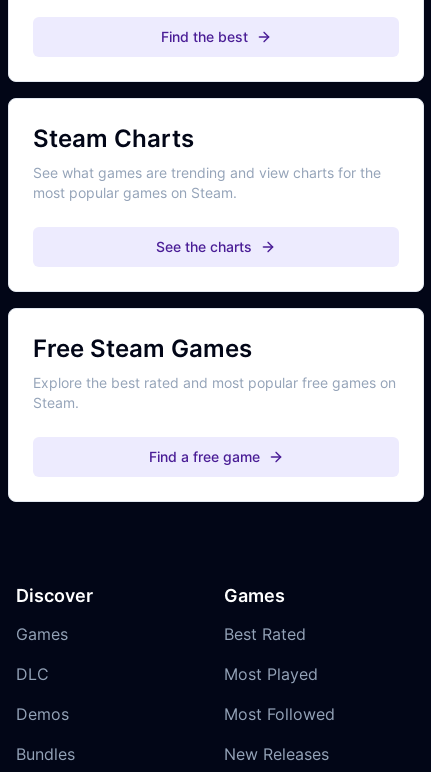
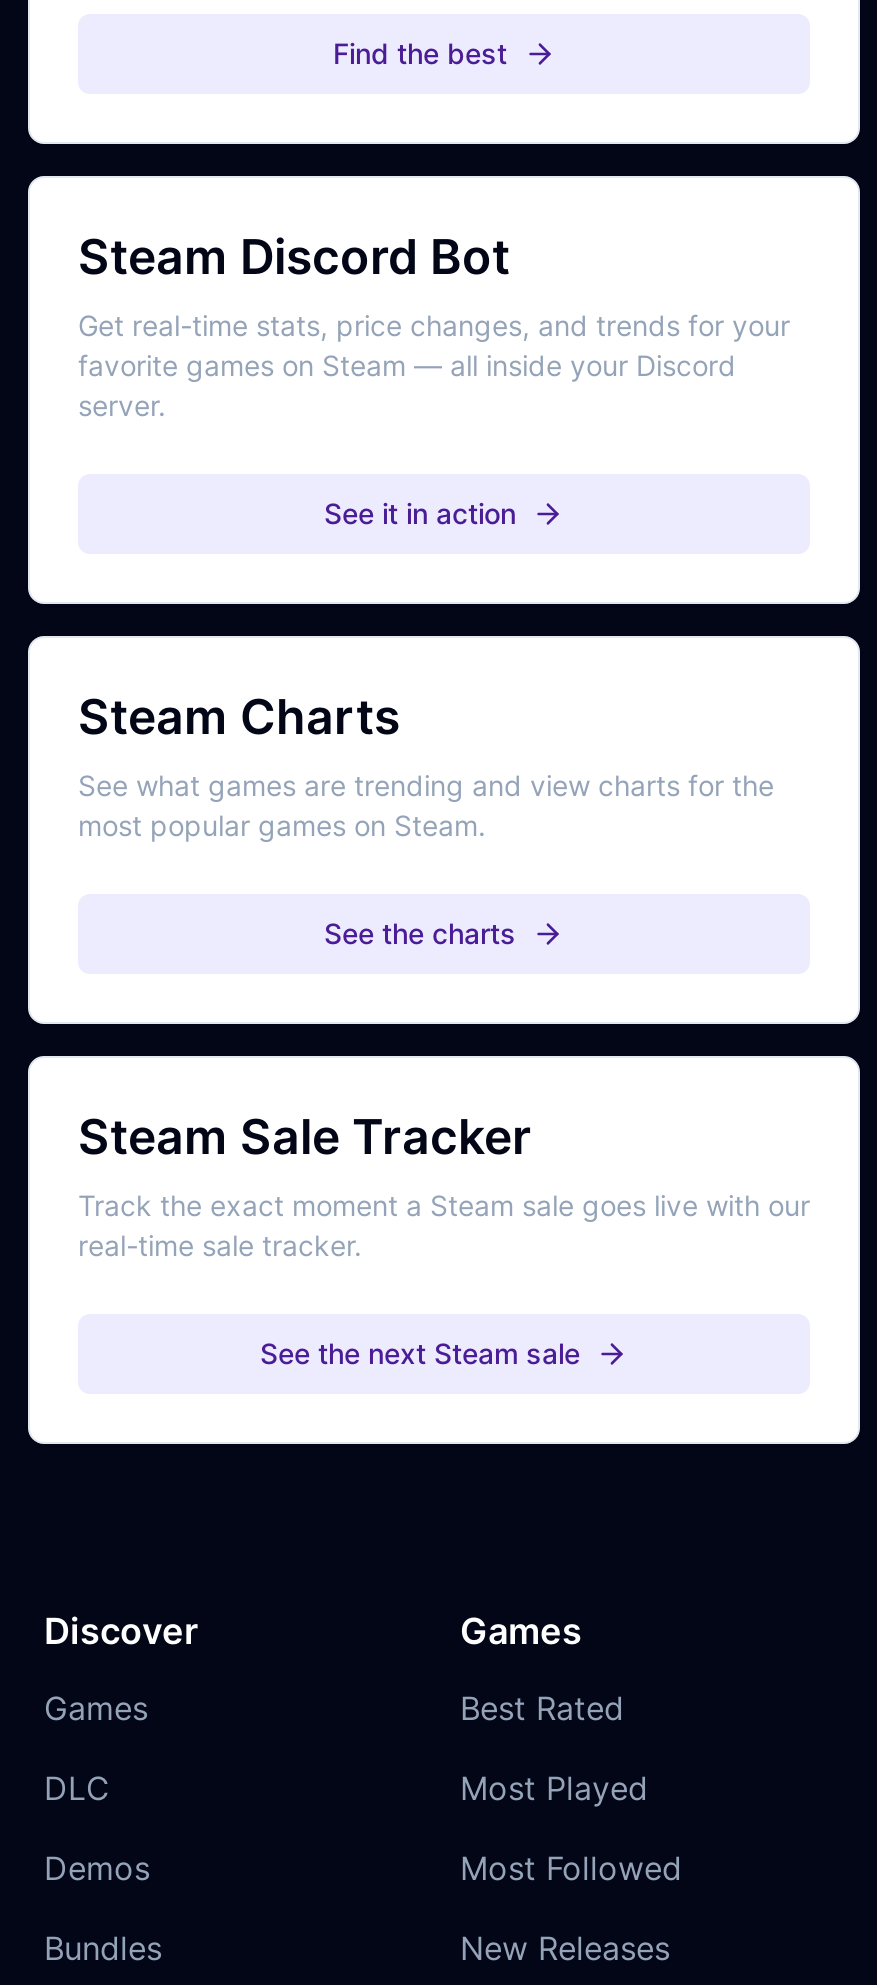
+ Steam Discord Bot
+ Get real-time stats, price changes, and trends for your
+ favorite games on Steam — all inside your Discord
+ server.
+ See it in action

- Free Steam Games
- Explore the best rated and most popular free games on
- Steam.
+ Steam Sale Tracker
+ Track the exact moment a Steam sale goes live with our
+ real-time sale tracker.

- Find a free game
+ See the next Steam sale
